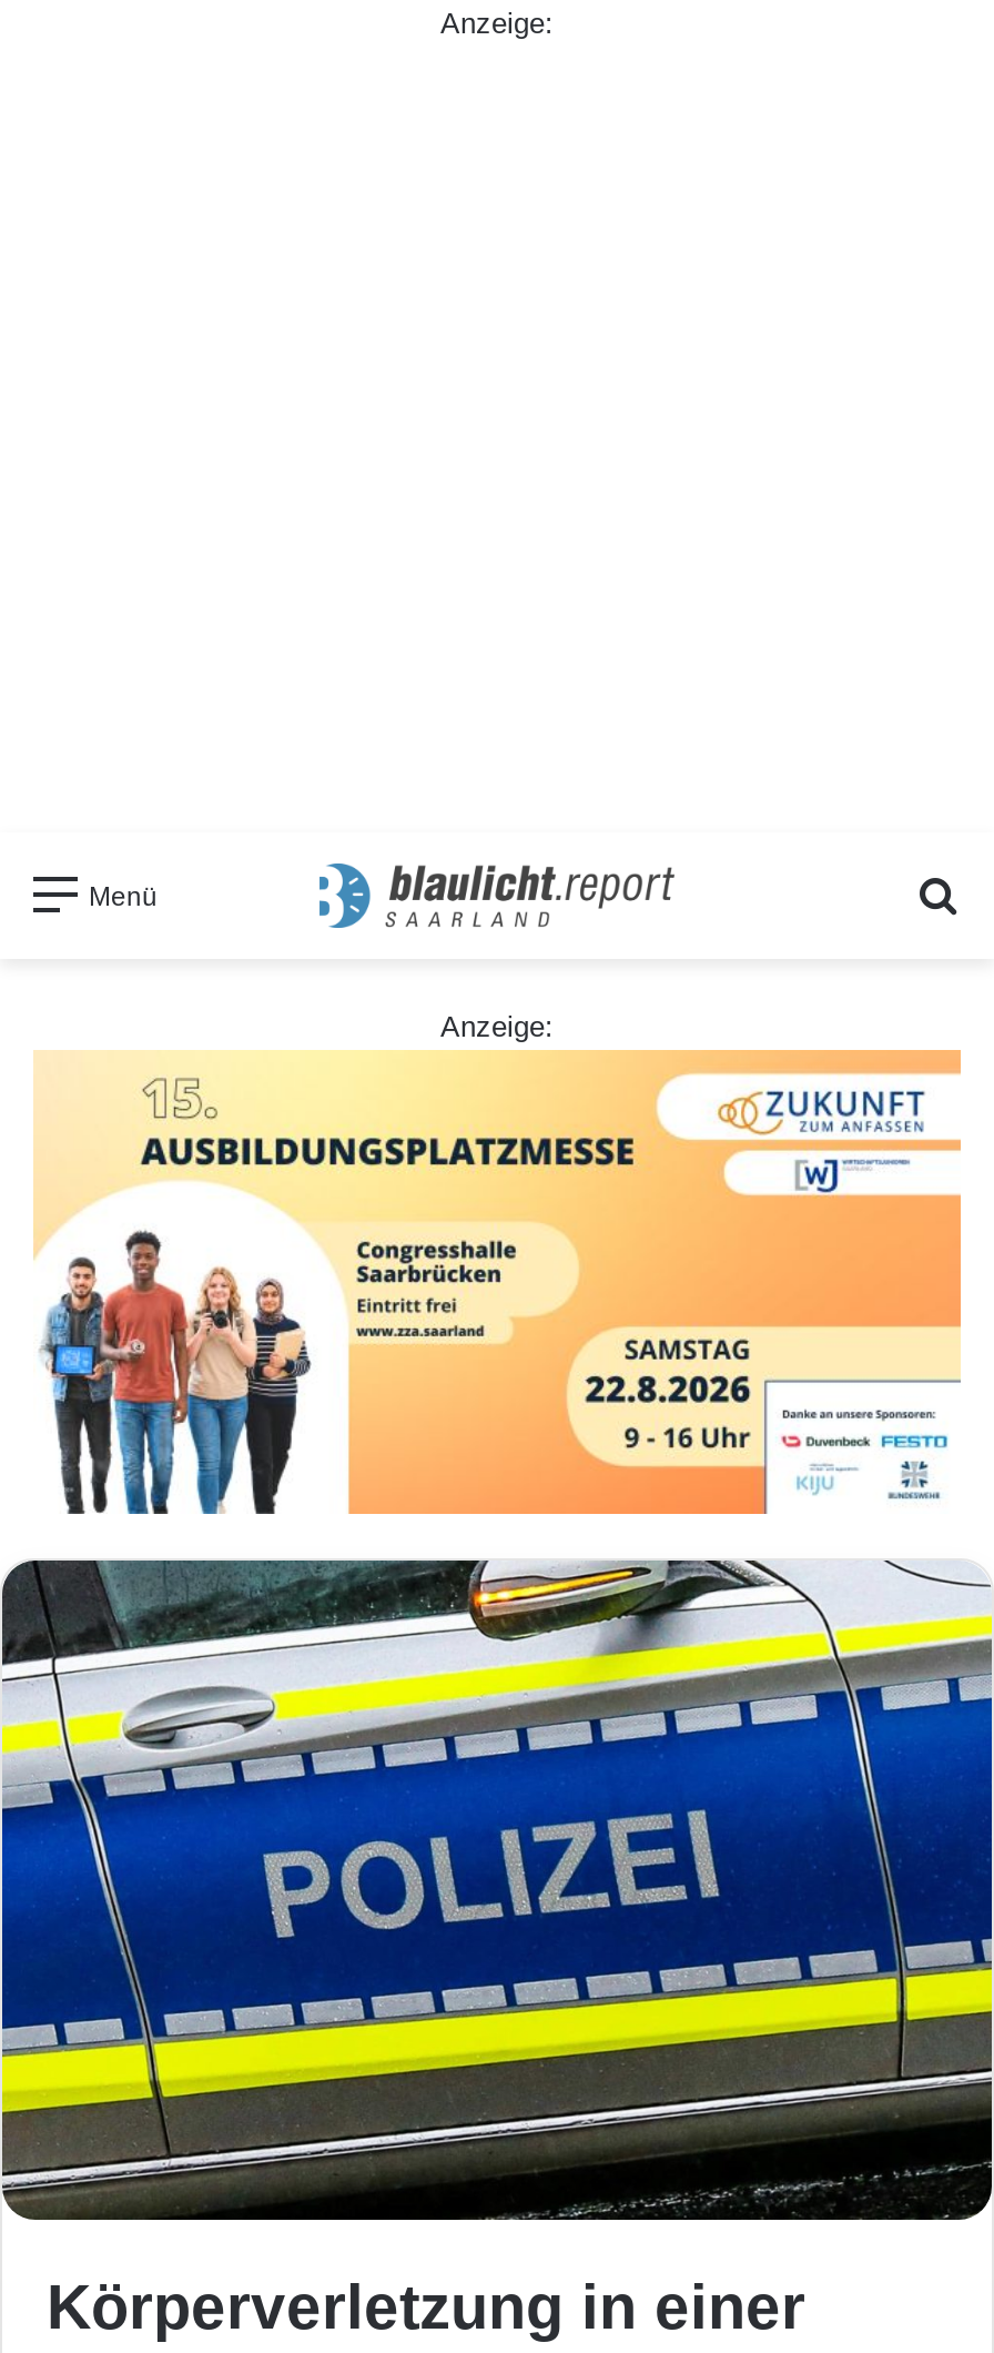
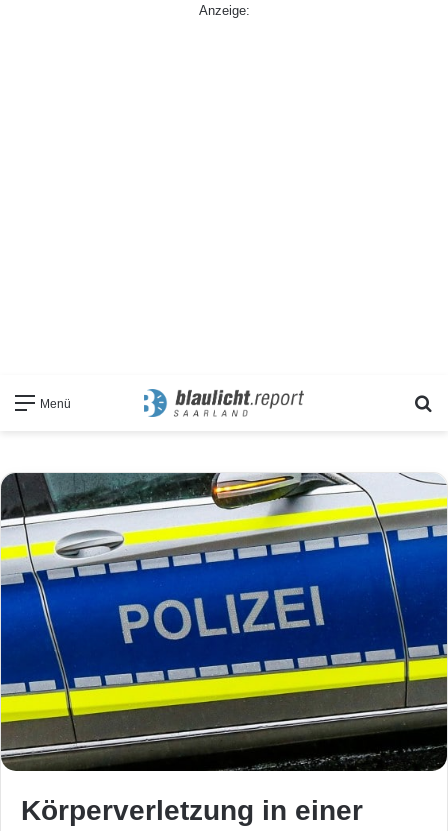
- Anzeige:

- [image]
